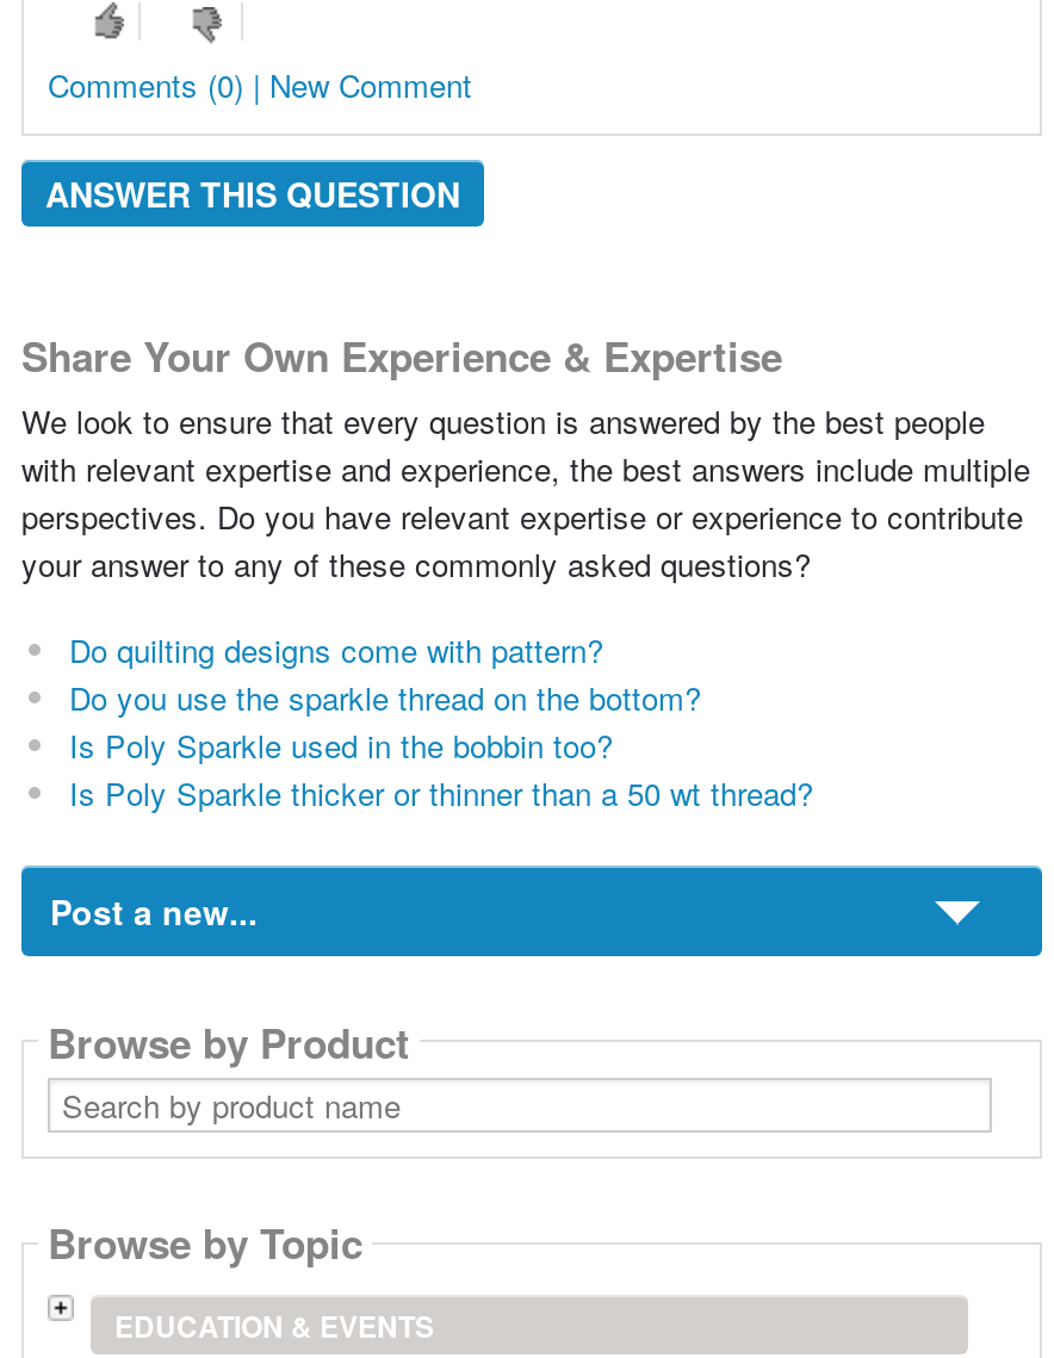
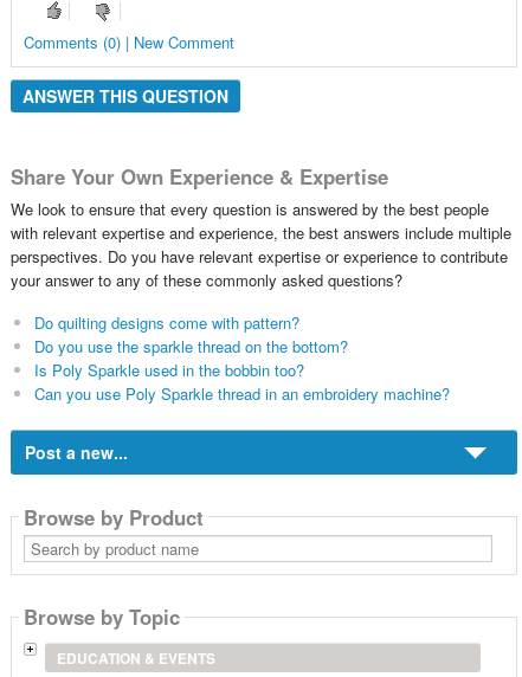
- Is Poly Sparkle thicker or thinner than a 50 wt thread?
+ Can you use Poly Sparkle thread in an embroidery machine?
